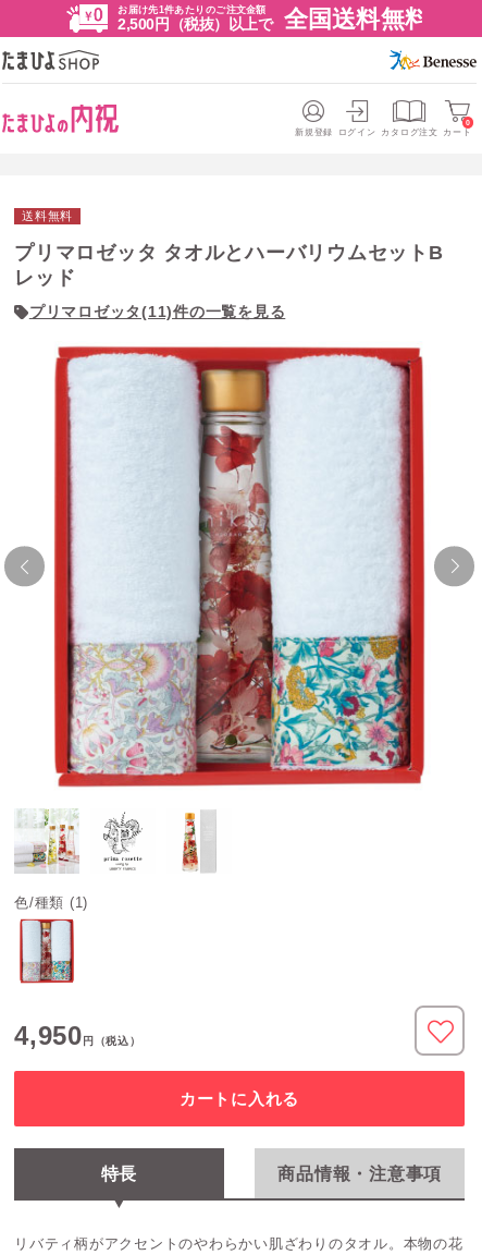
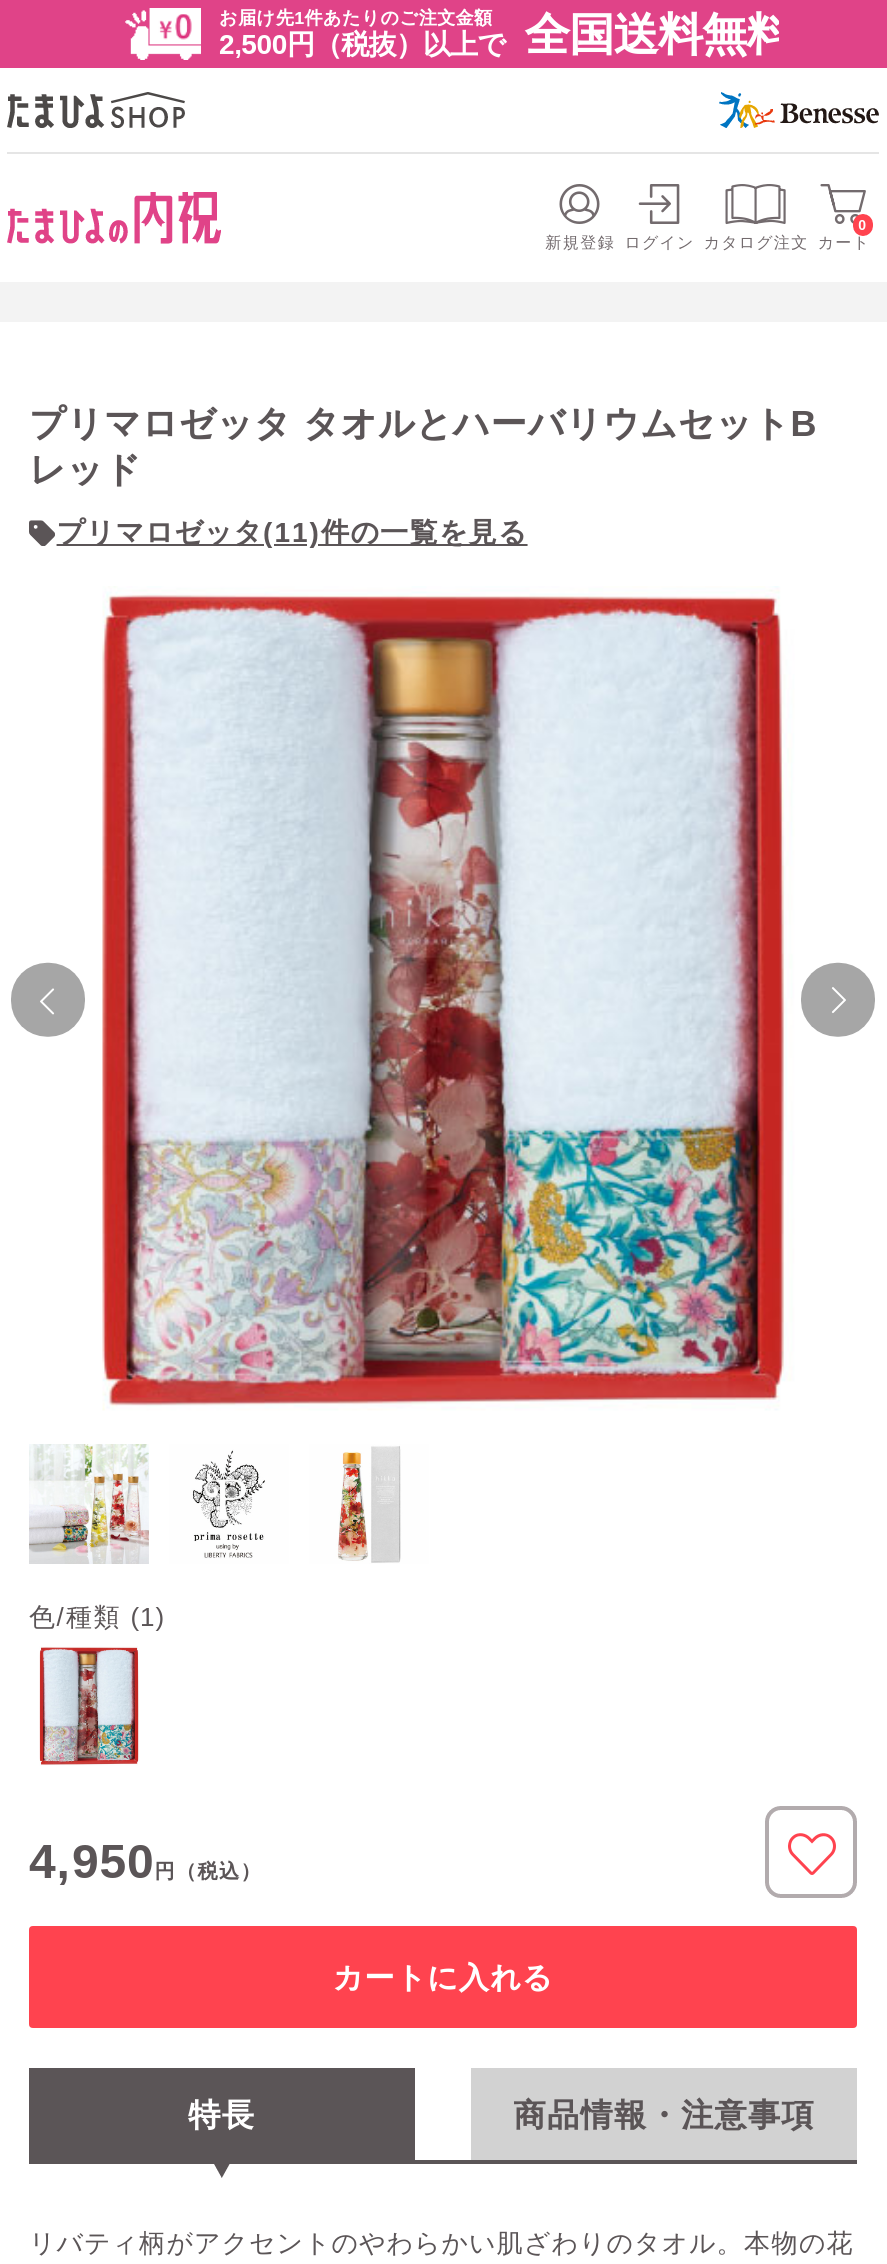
- 送料無料
